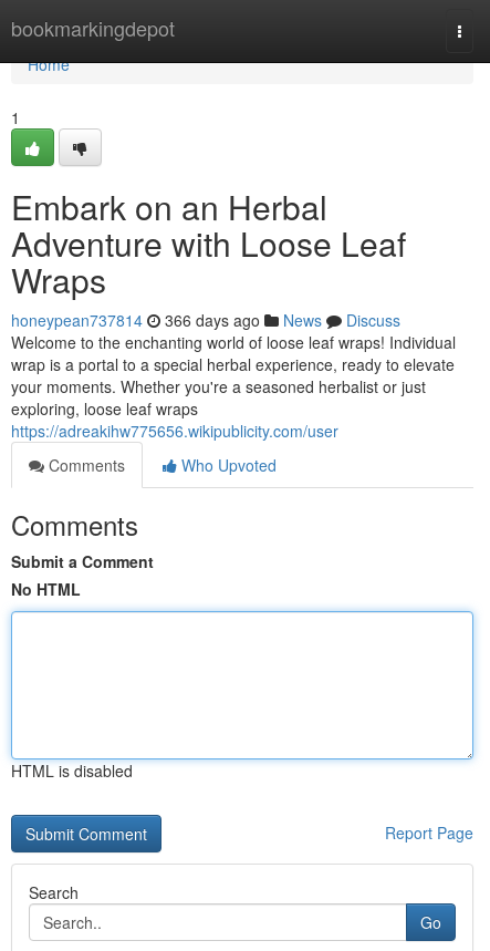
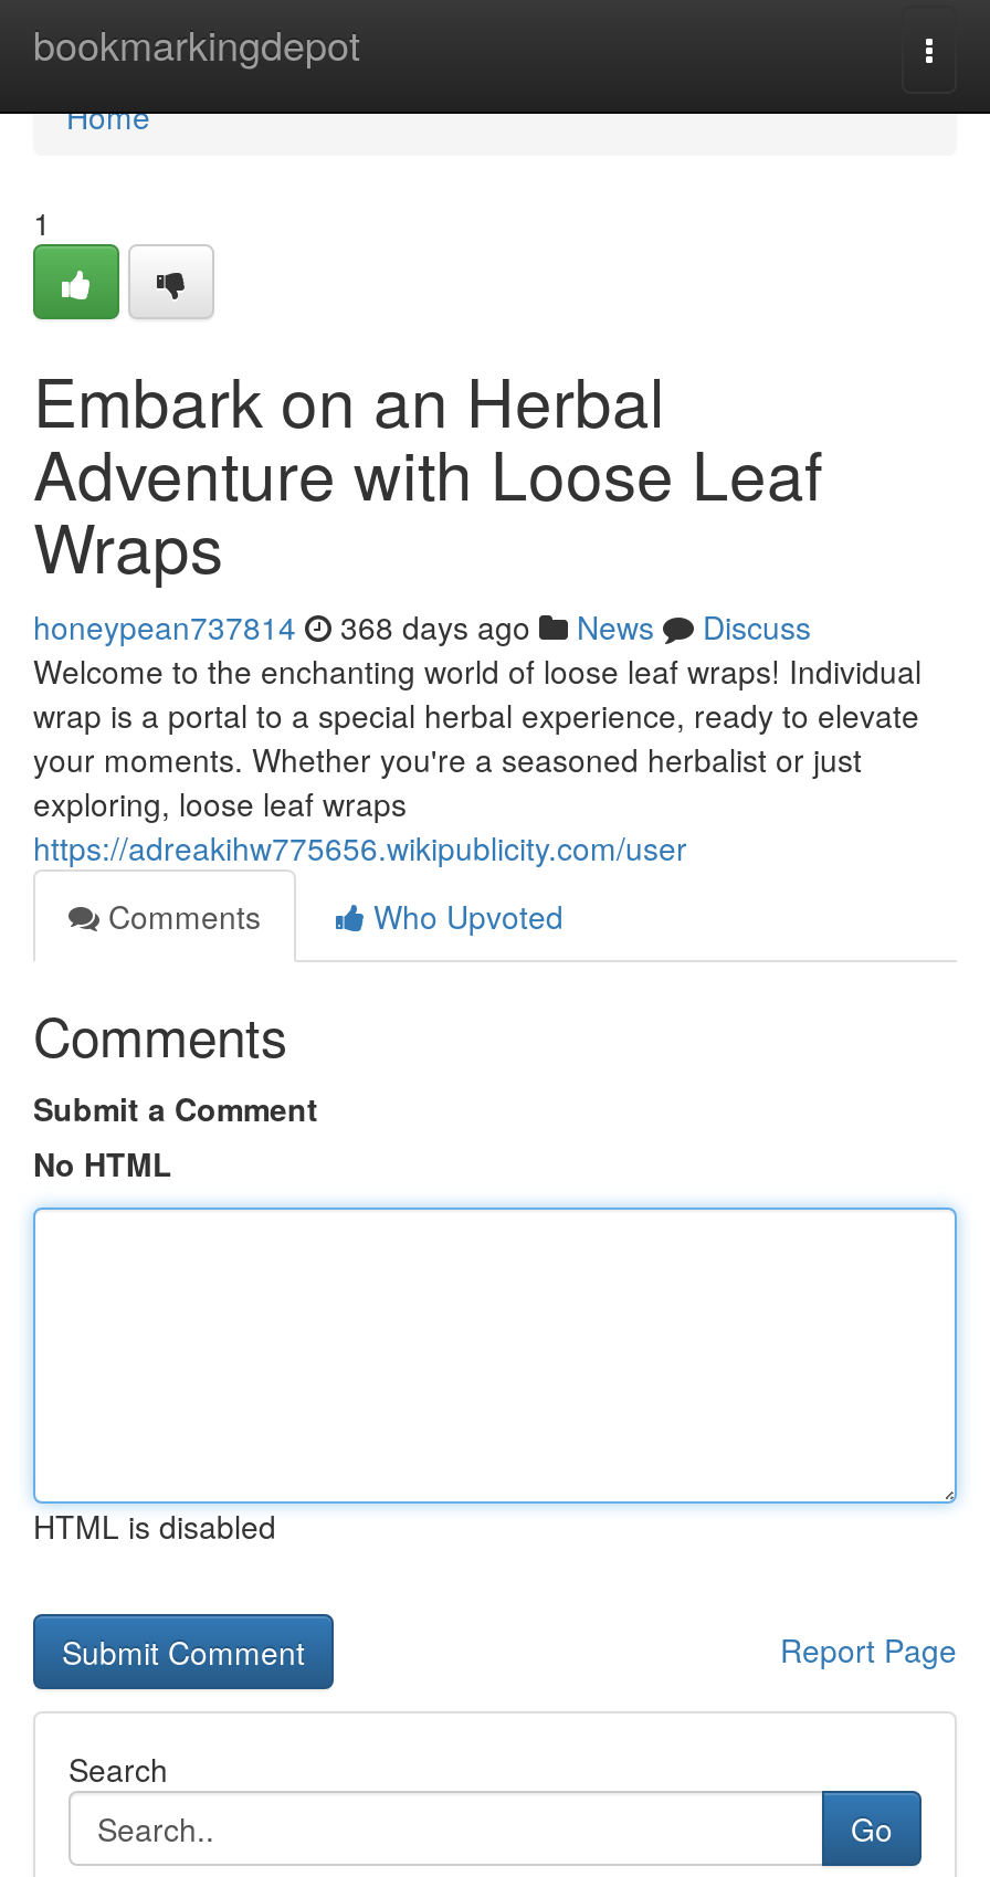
- honeypean737814 366 days ago News Discuss
+ honeypean737814 368 days ago News Discuss
